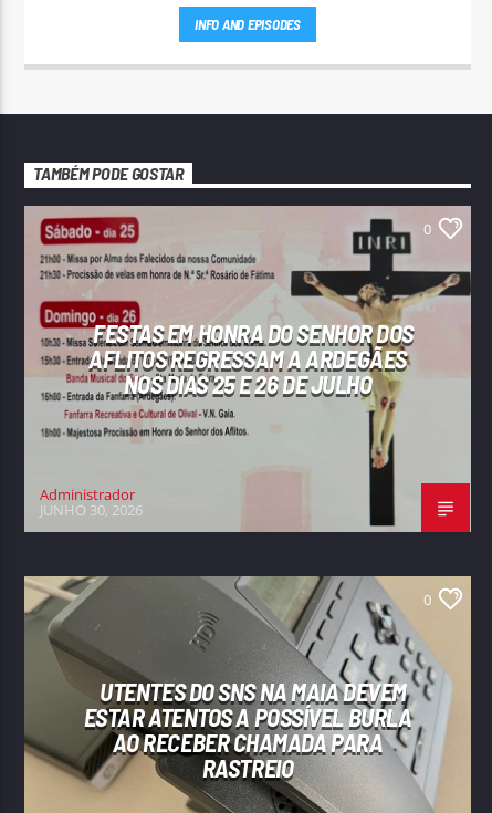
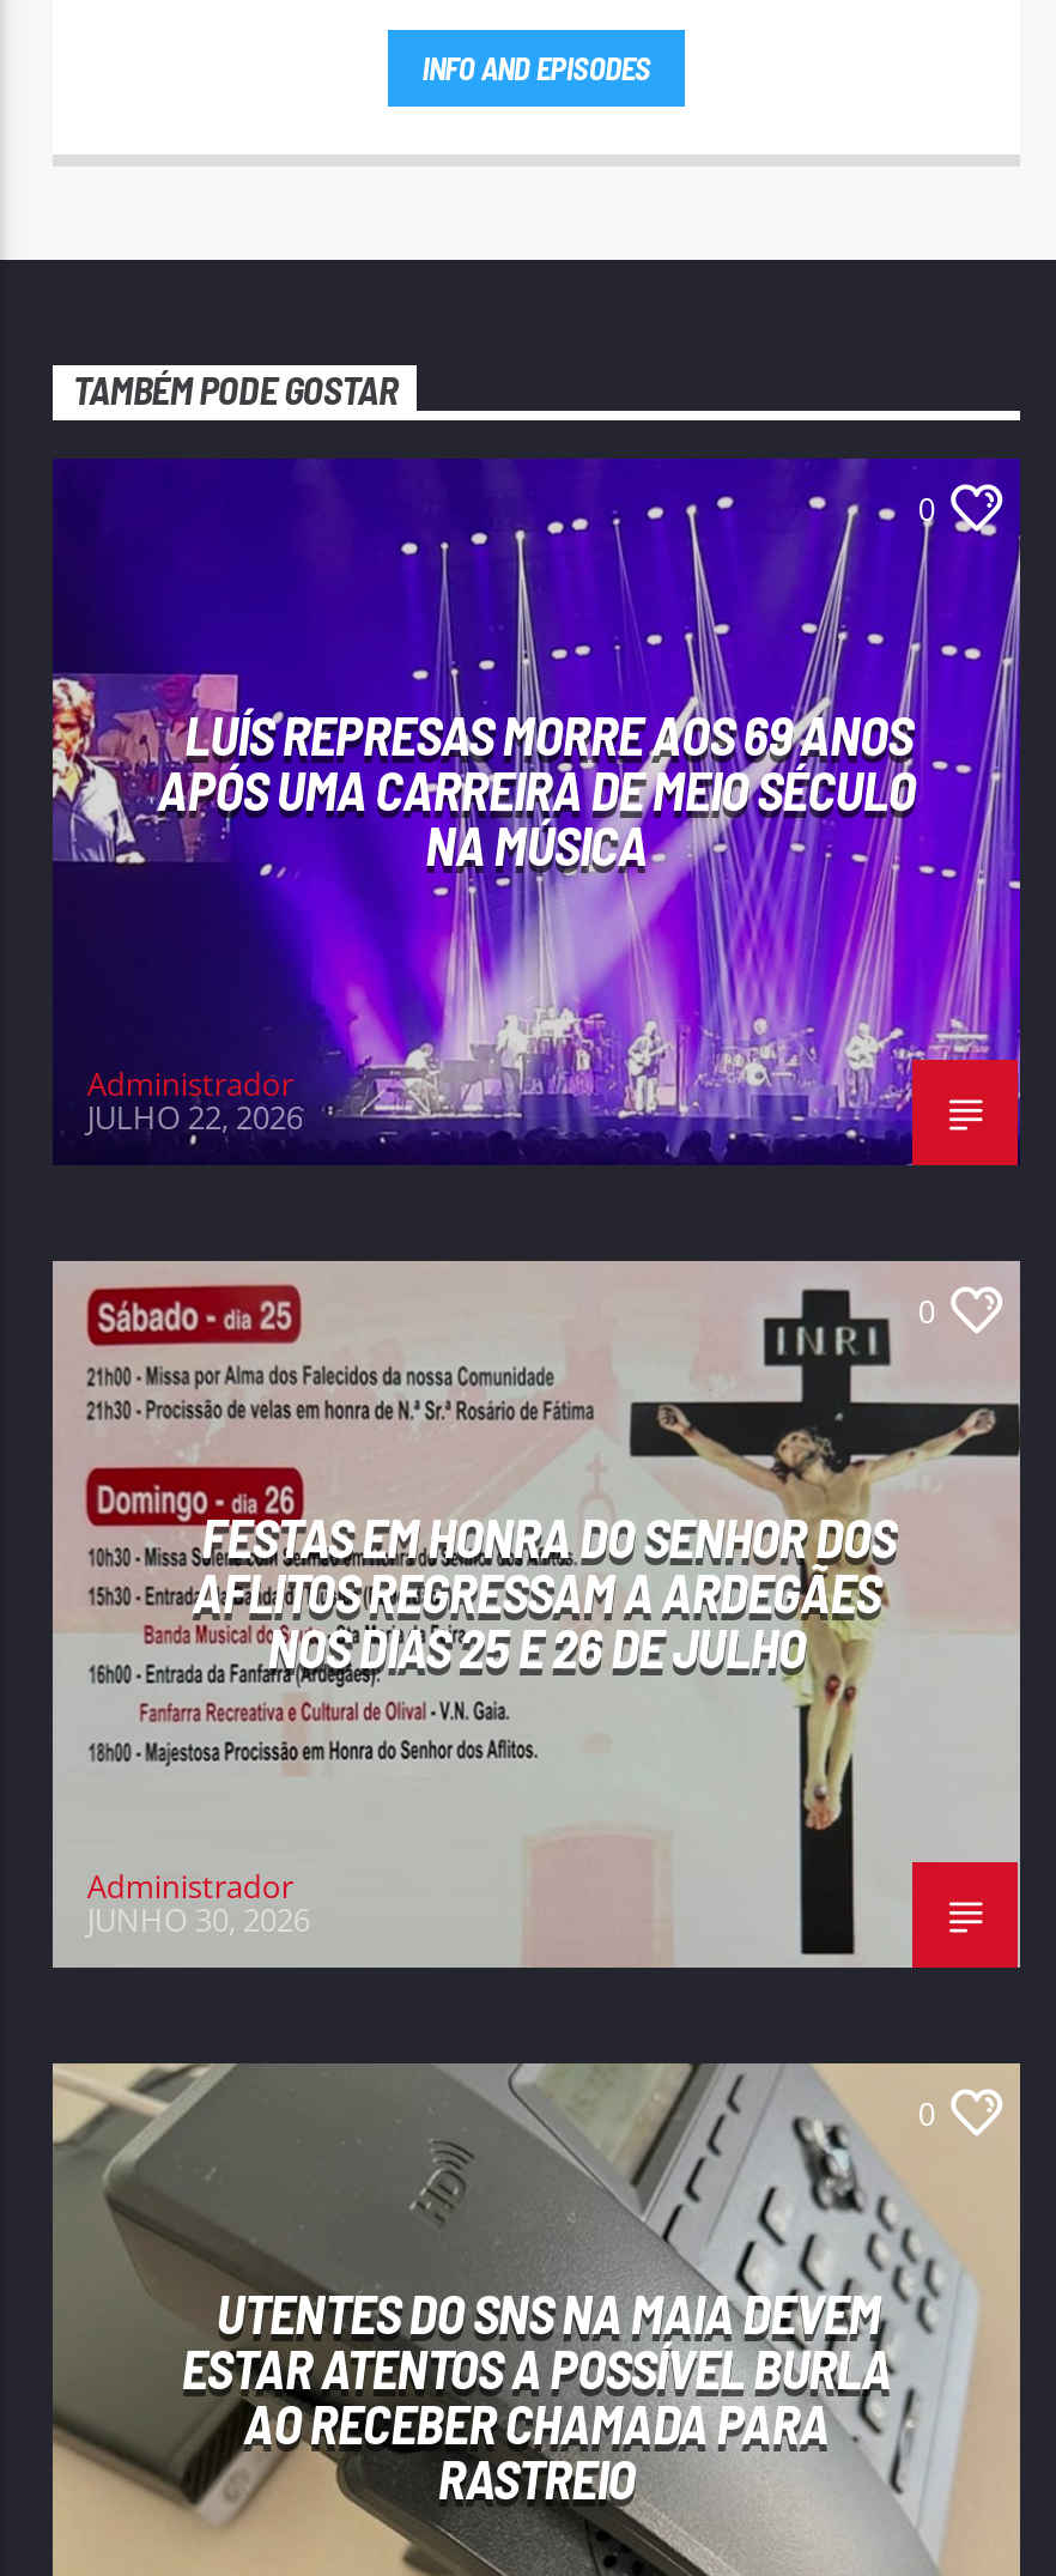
+ [image]
+ 0

+ Administrador
+ JULHO 22, 2026

+ LUÍS REPRESAS MORRE AOS 69 ANOS
+ APÓS UMA CARREIRA DE MEIO SÉCULO
+ NA MÚSICA
